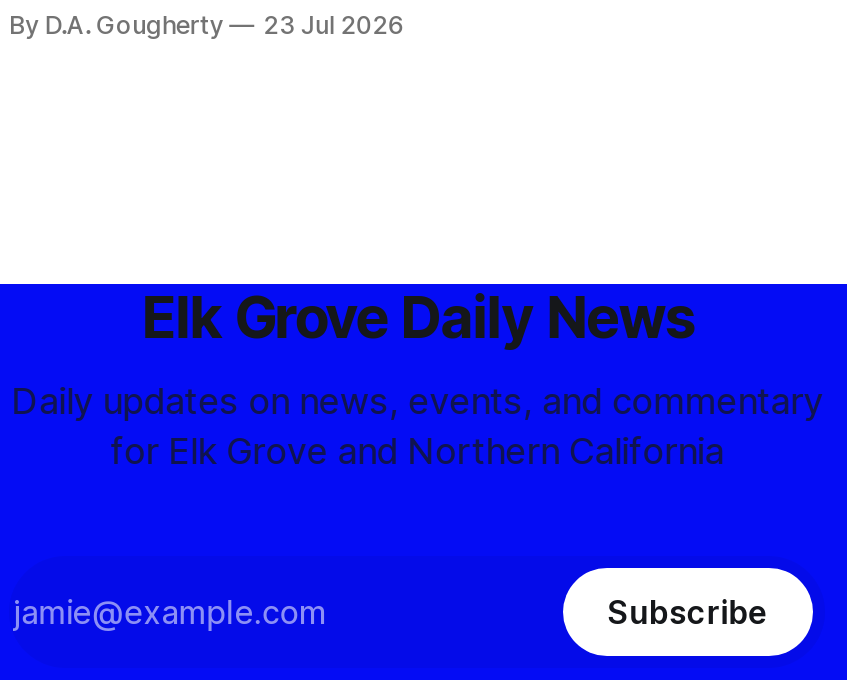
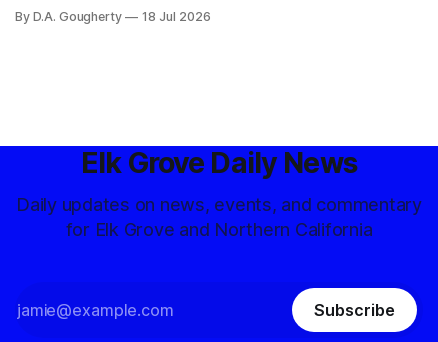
- By D.A. Gougherty 23 Jul 2026
+ By D.A. Gougherty 18 Jul 2026
